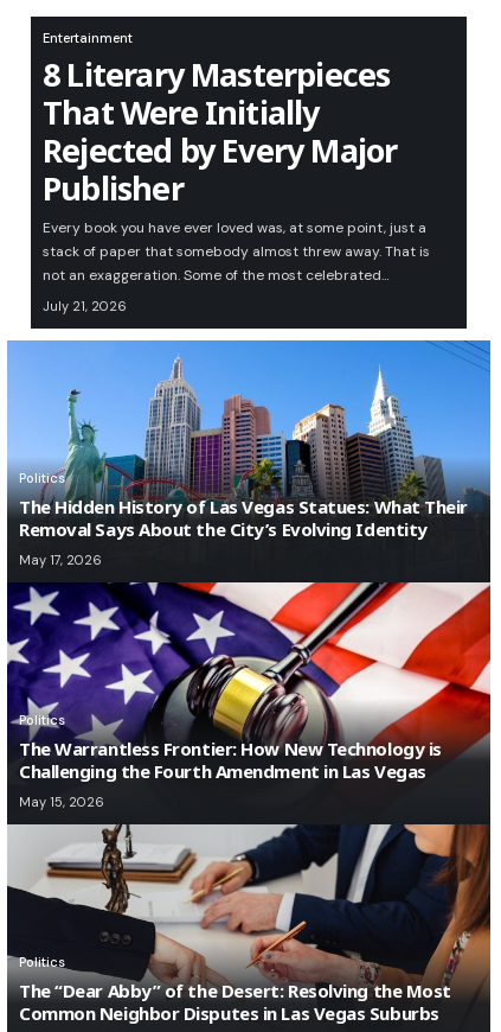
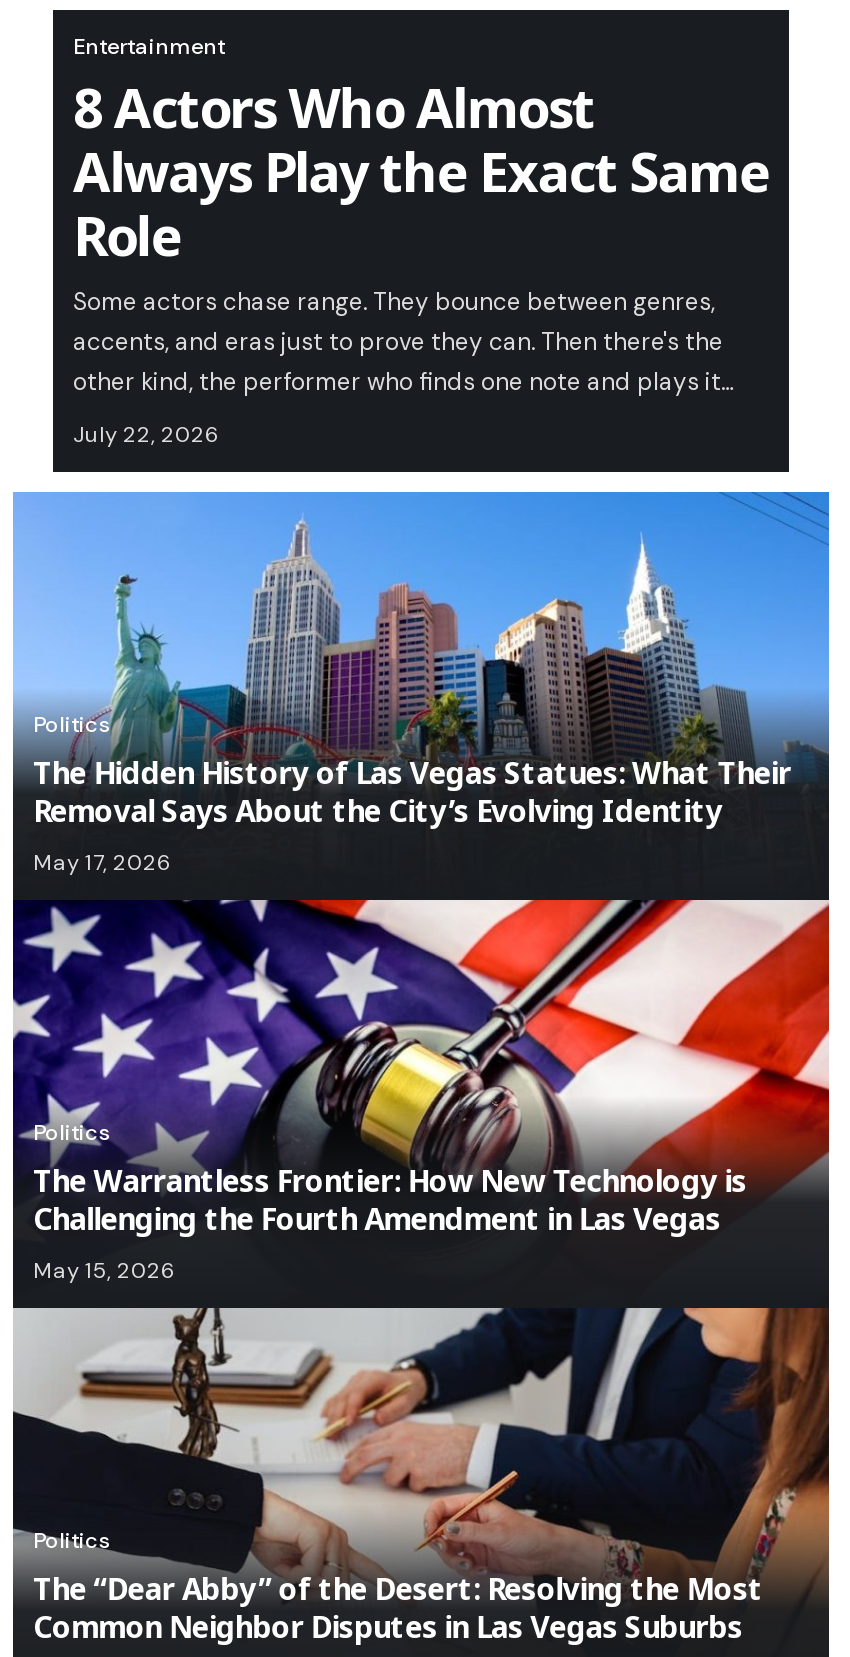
- 8 Literary Masterpieces
- That Were Initially
- Rejected by Every Major
- Publisher
- Every book you have ever loved was, at some point, just a
- stack of paper that somebody almost threw away. That is
- not an exaggeration. Some of the most celebrated…
+ 8 Actors Who Almost
+ Always Play the Exact Same
+ Role
+ Some actors chase range. They bounce between genres,
+ accents, and eras just to prove they can. Then there's the
+ other kind, the performer who finds one note and plays it…

- July 21, 2026
+ July 22, 2026
